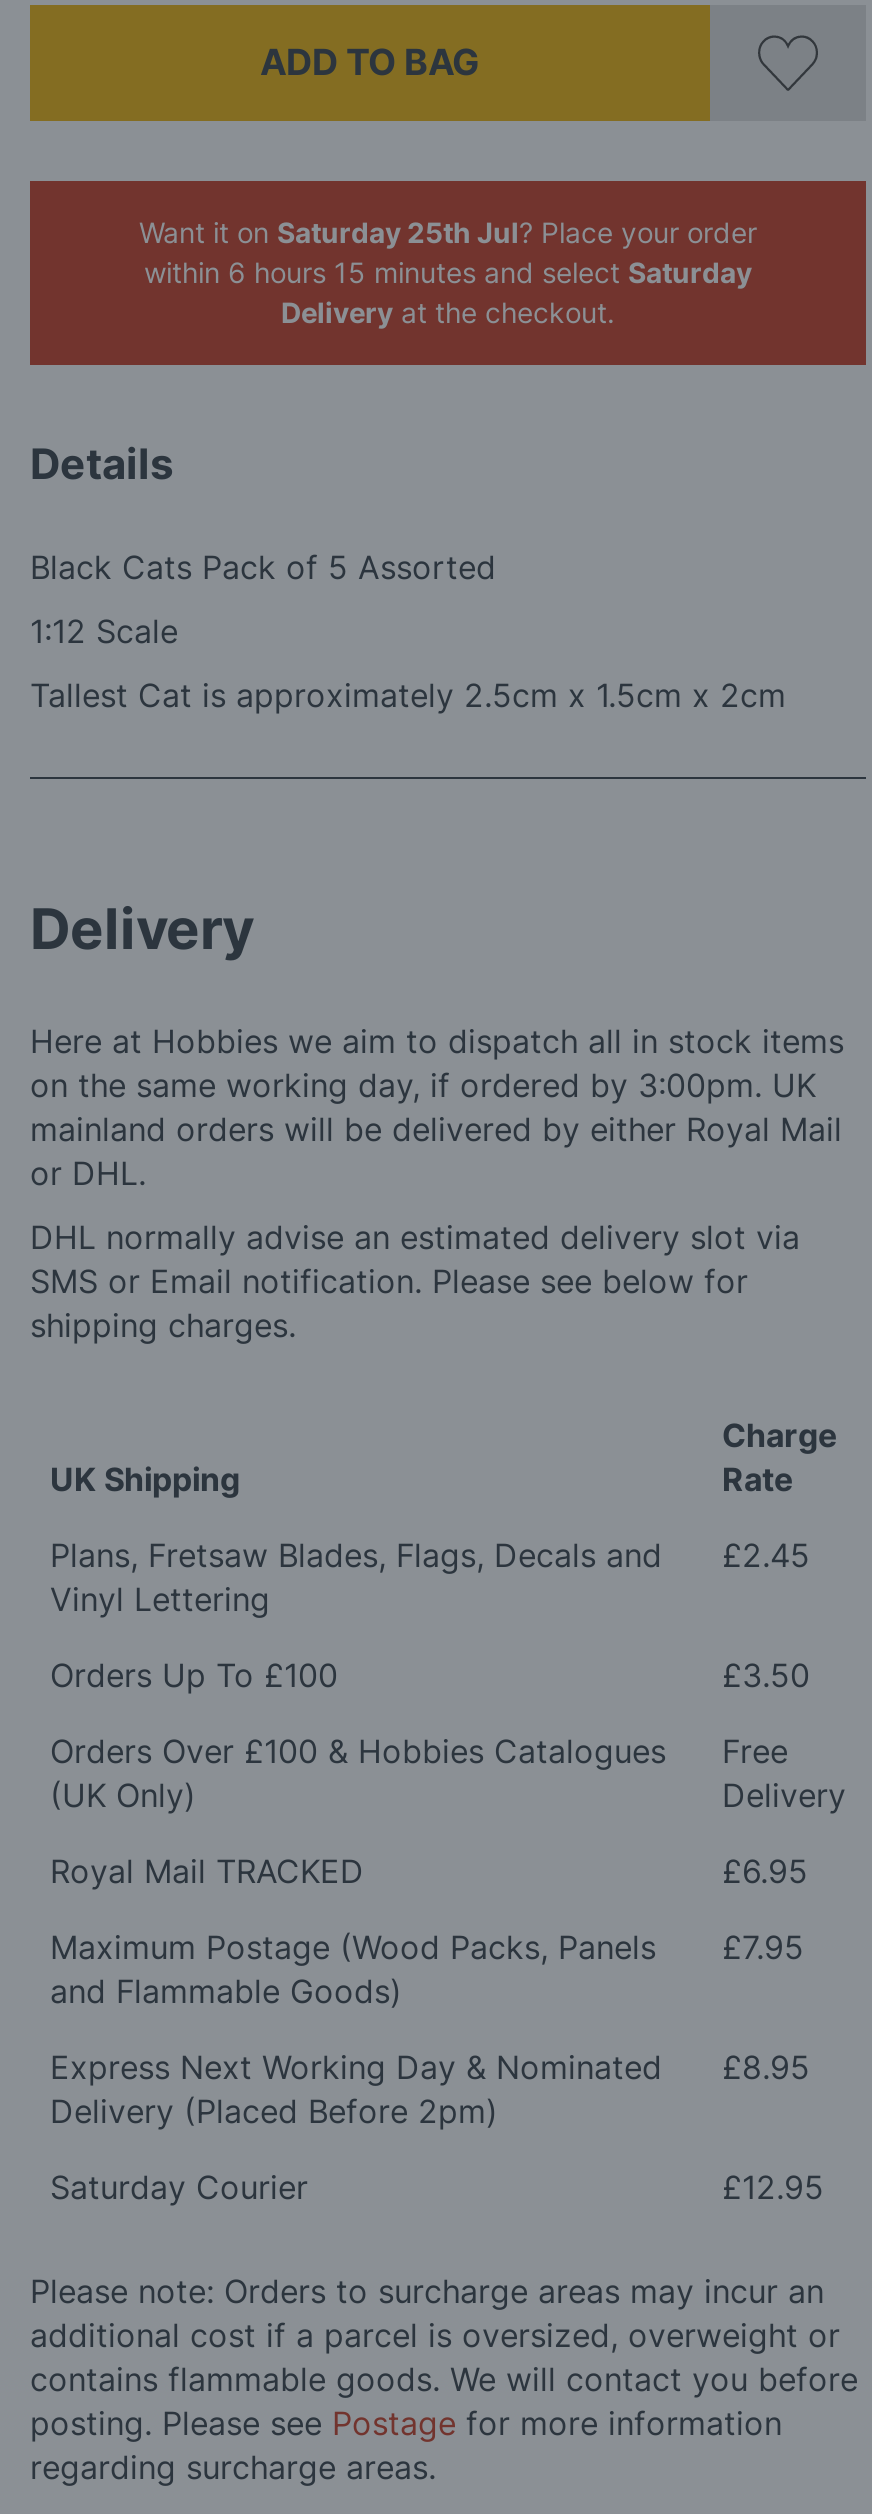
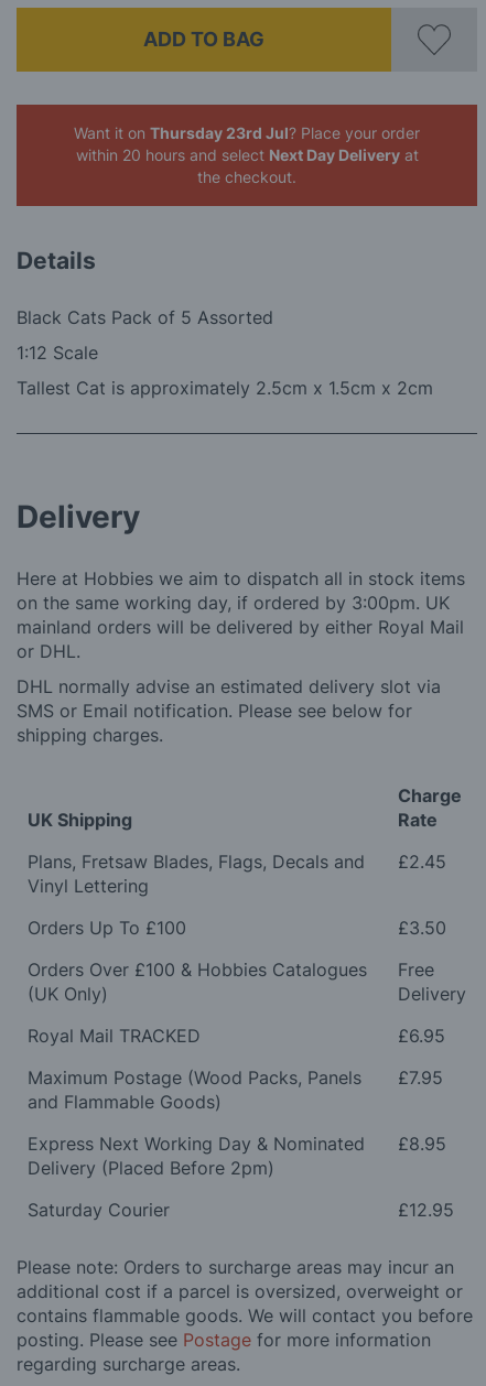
- Want it on Saturday 25th Jul? Place your order
- within 6 hours 15 minutes and select Saturday
- Delivery at the checkout.
+ Want it on Thursday 23rd Jul? Place your order
+ within 20 hours and select Next Day Delivery at
+ the checkout.
